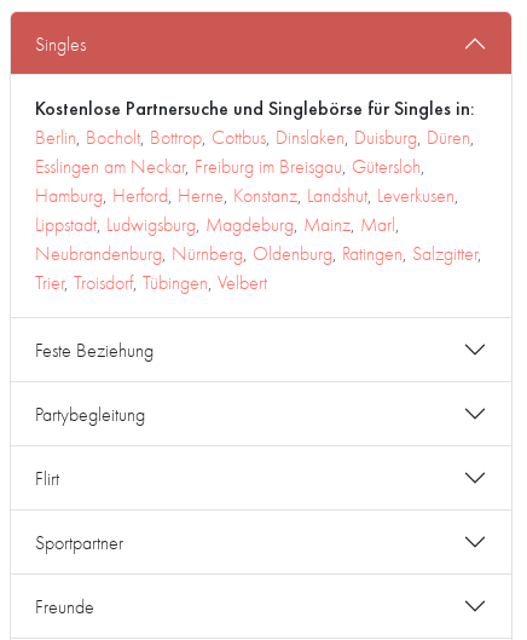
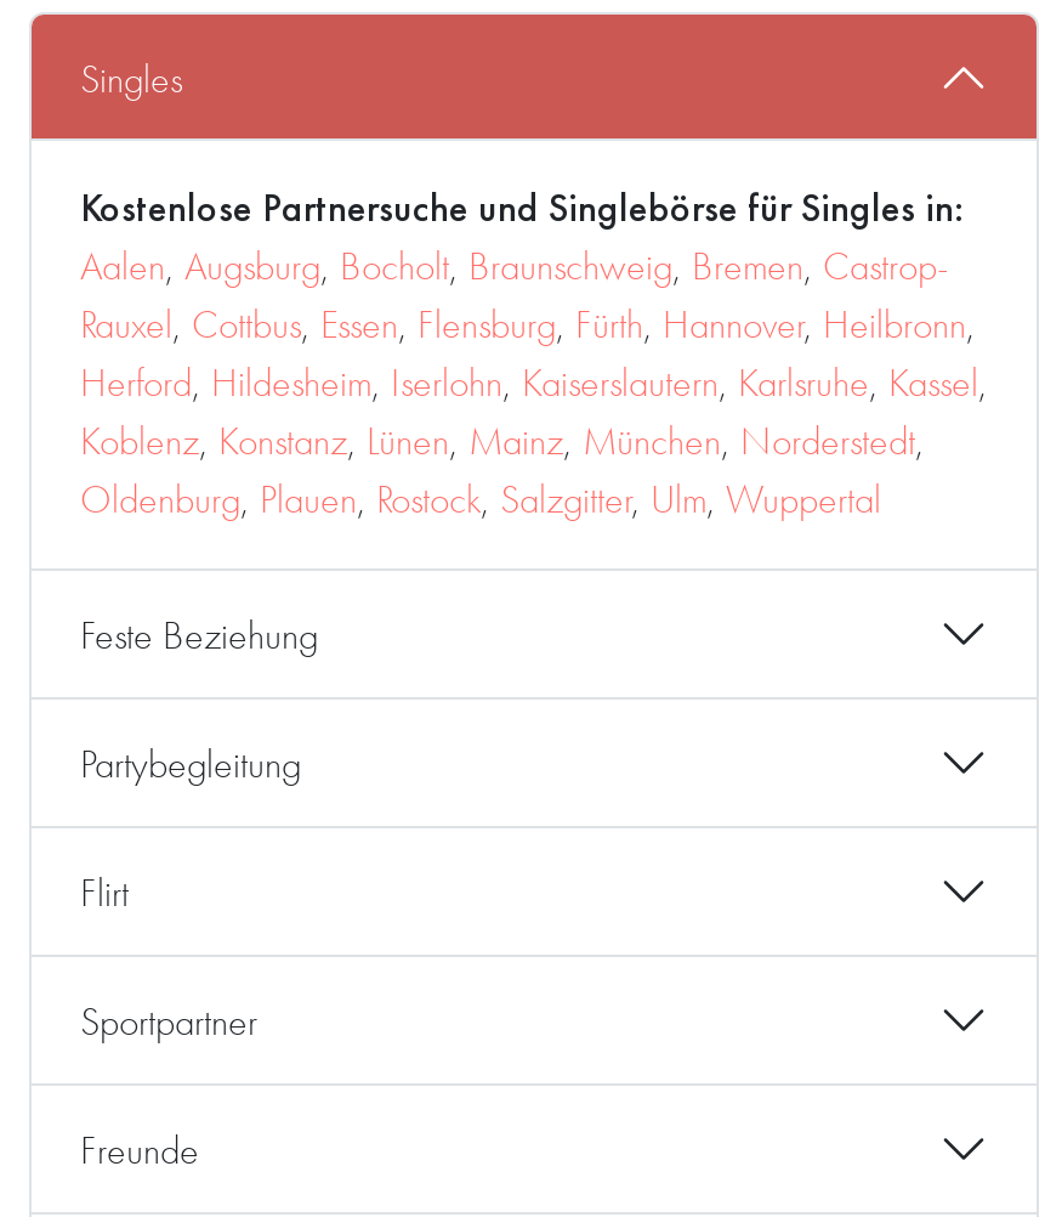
- Berlin, Bocholt, Bottrop, Cottbus, Dinslaken, Duisburg, Düren,
- Esslingen am Neckar, Freiburg im Breisgau, Gütersloh,
- Hamburg, Herford, Herne, Konstanz, Landshut, Leverkusen,
- Lippstadt, Ludwigsburg, Magdeburg, Mainz, Marl,
- Neubrandenburg, Nürnberg, Oldenburg, Ratingen, Salzgitter,
- Trier, Troisdorf, Tübingen, Velbert
+ Aalen, Augsburg, Bocholt, Braunschweig, Bremen, Castrop-
+ Rauxel, Cottbus, Essen, Flensburg, Fürth, Hannover, Heilbronn,
+ Herford, Hildesheim, Iserlohn, Kaiserslautern, Karlsruhe, Kassel,
+ Koblenz, Konstanz, Lünen, Mainz, München, Norderstedt,
+ Oldenburg, Plauen, Rostock, Salzgitter, Ulm, Wuppertal
